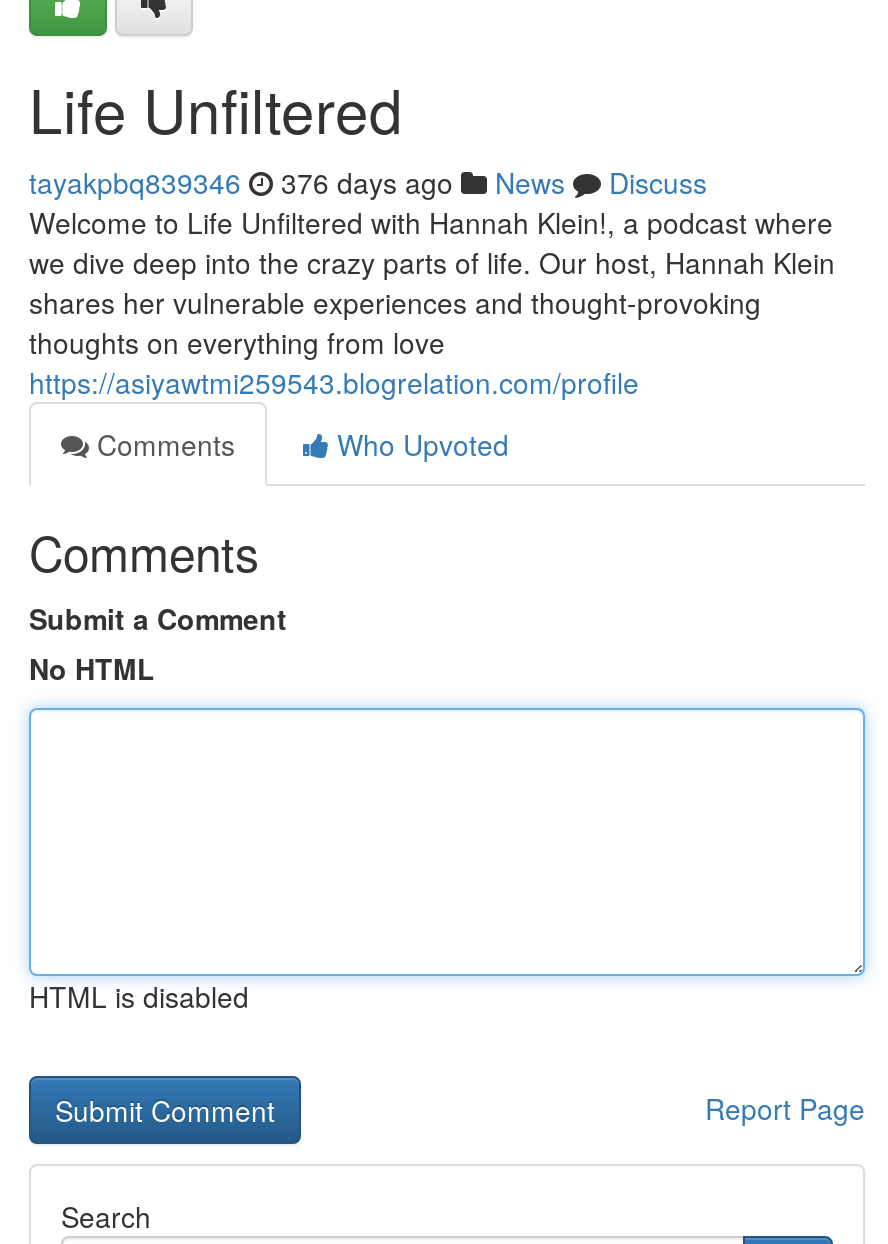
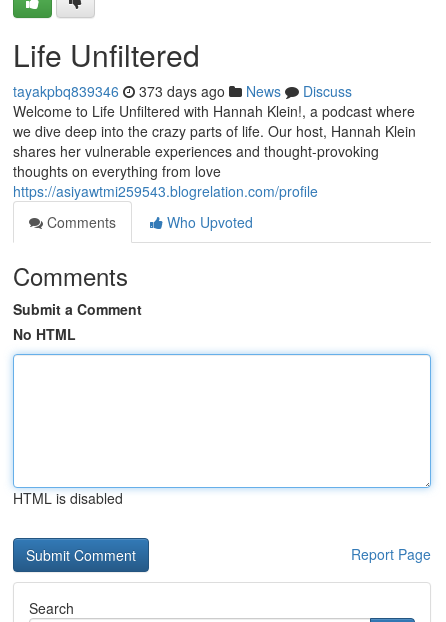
- tayakpbq839346 376 days ago News Discuss
+ tayakpbq839346 373 days ago News Discuss
